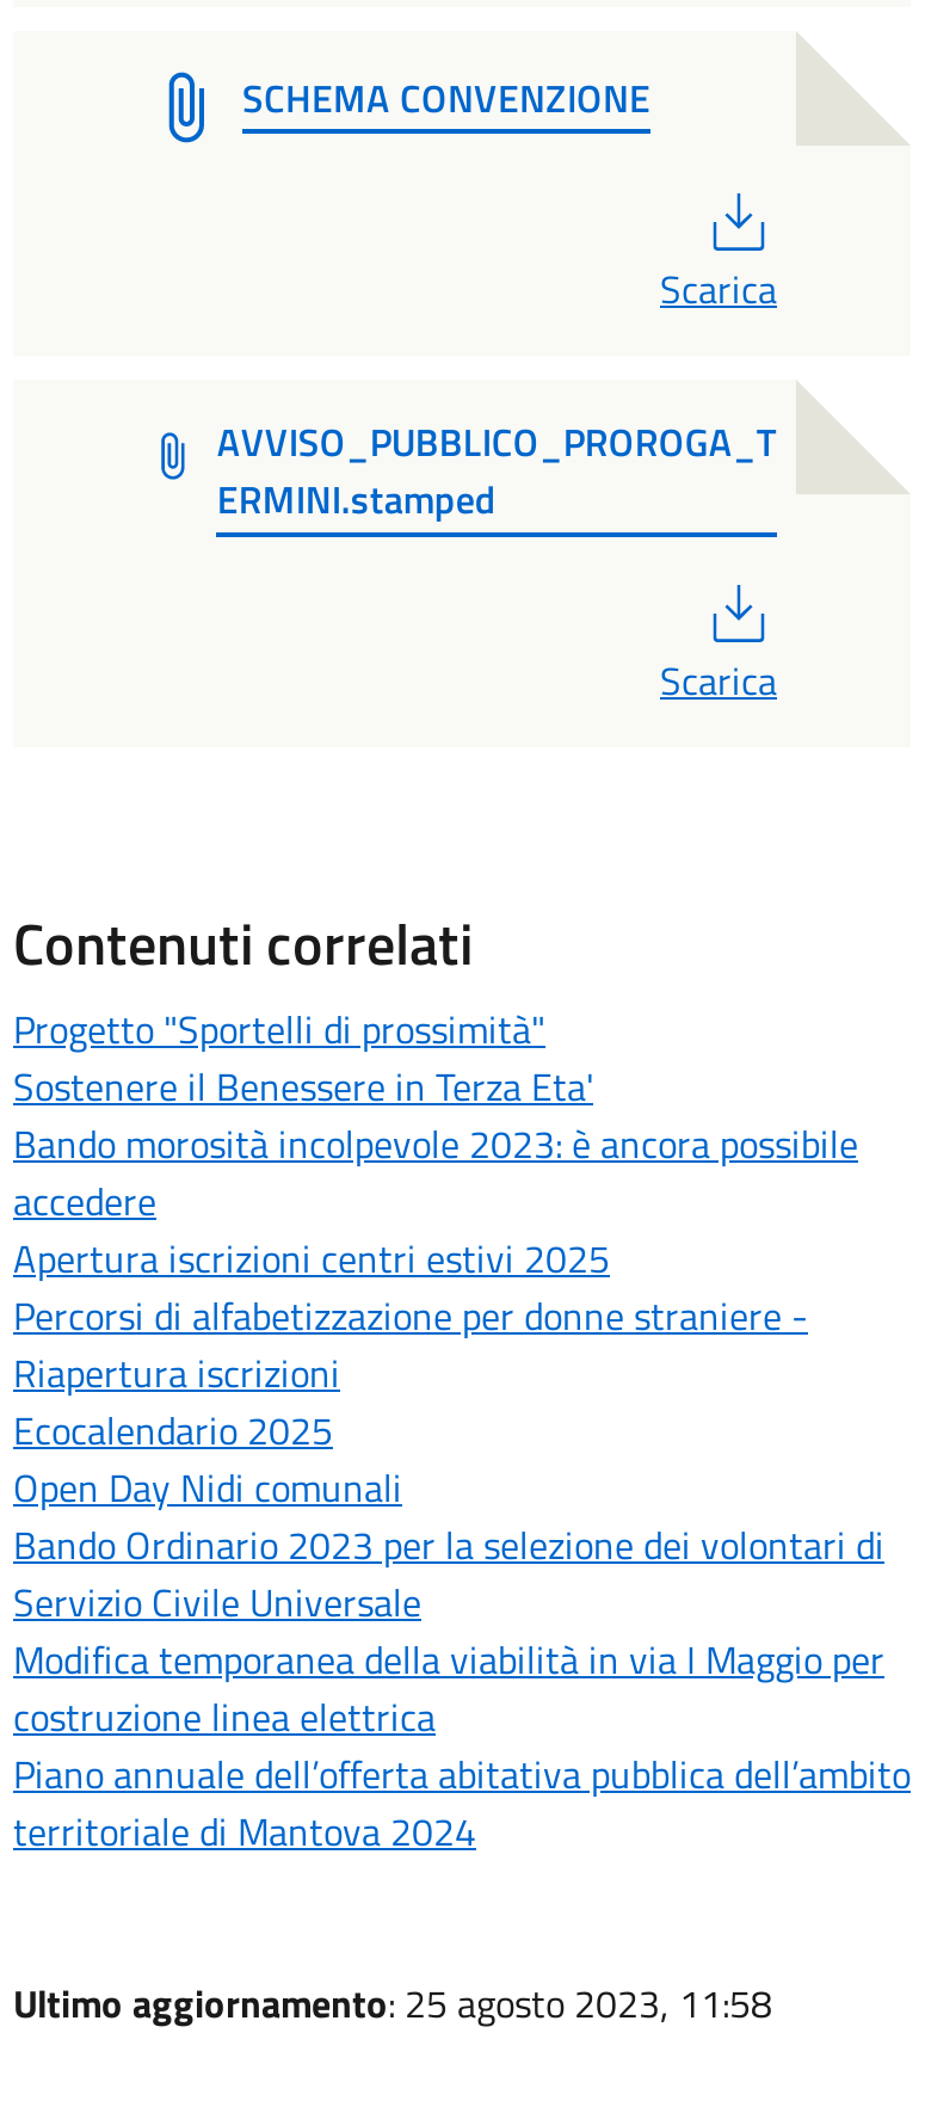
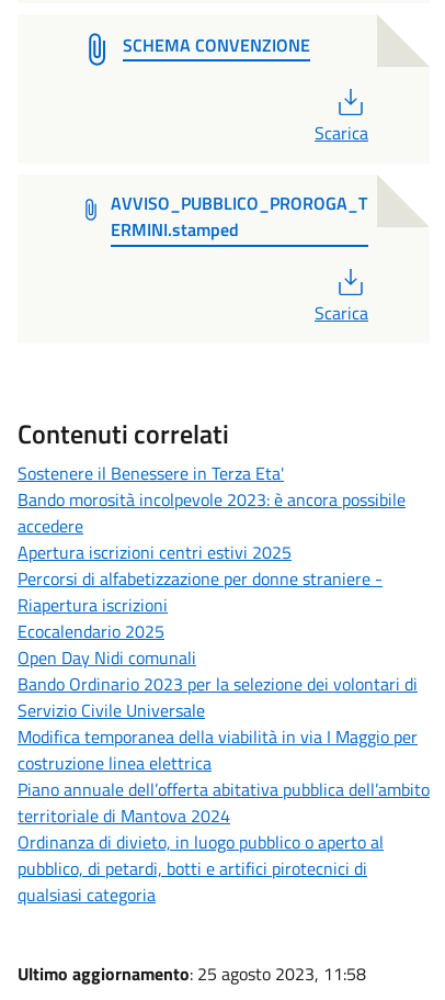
- Progetto "Sportelli di prossimità"

moved up: Sostenere il Benessere in Terza Eta' | Bando morosità incolpevole 2023: è ancora possibile | accedere | ... | Piano annuale dell’offerta abitativa pubblica dell’ambito | territoriale di Mantova 2024

+ Ordinanza di divieto, in luogo pubblico o aperto al
+ pubblico, di petardi, botti e artifici pirotecnici di
+ qualsiasi categoria
